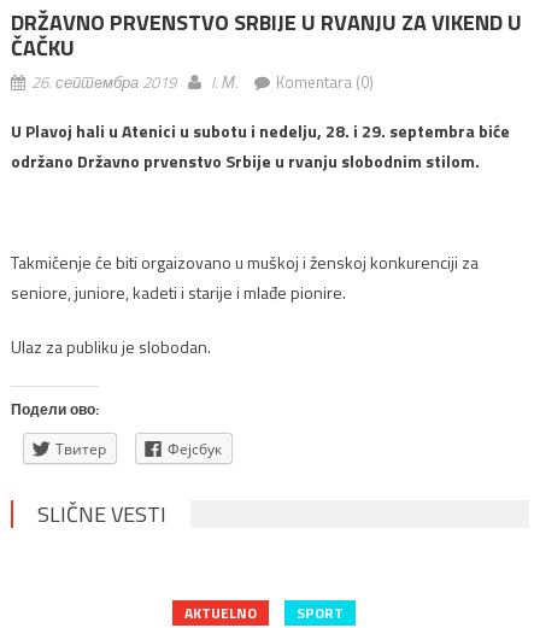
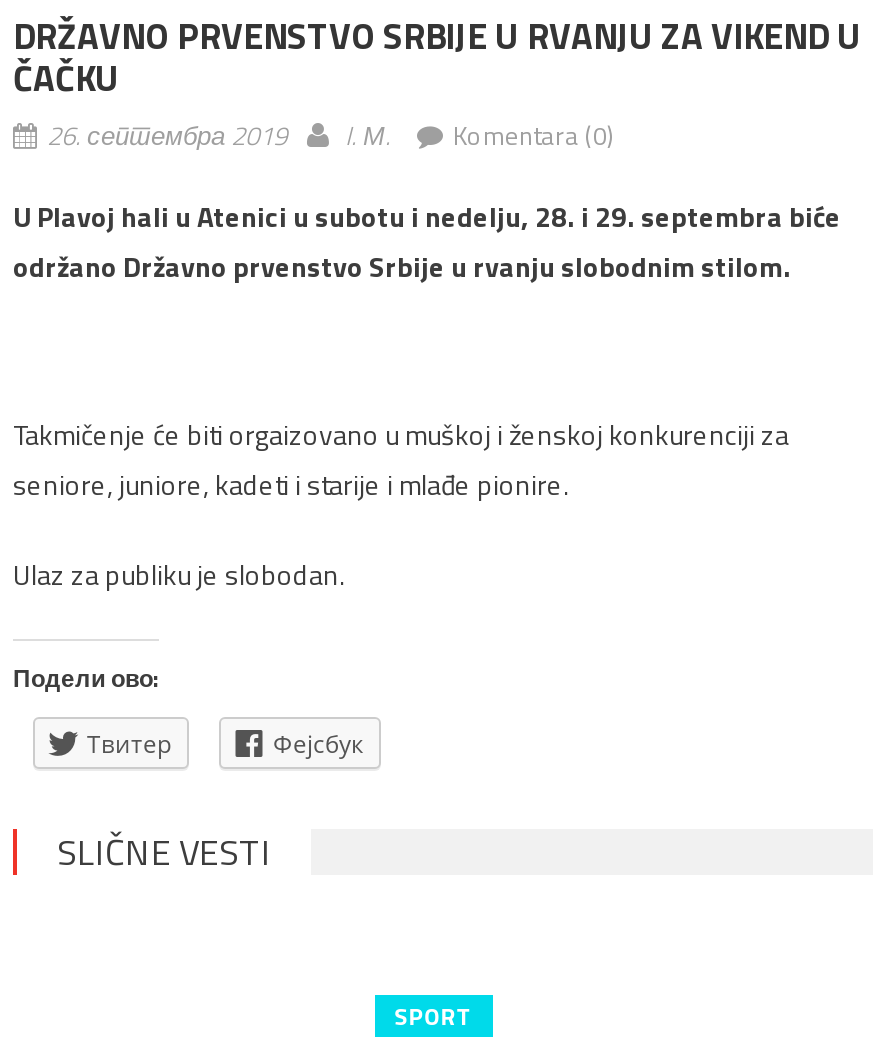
- AKTUELNO
